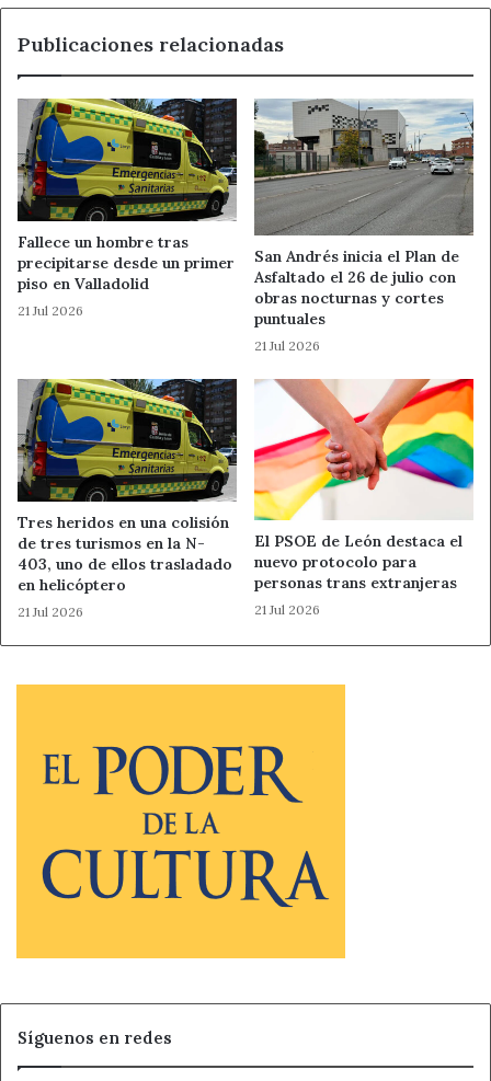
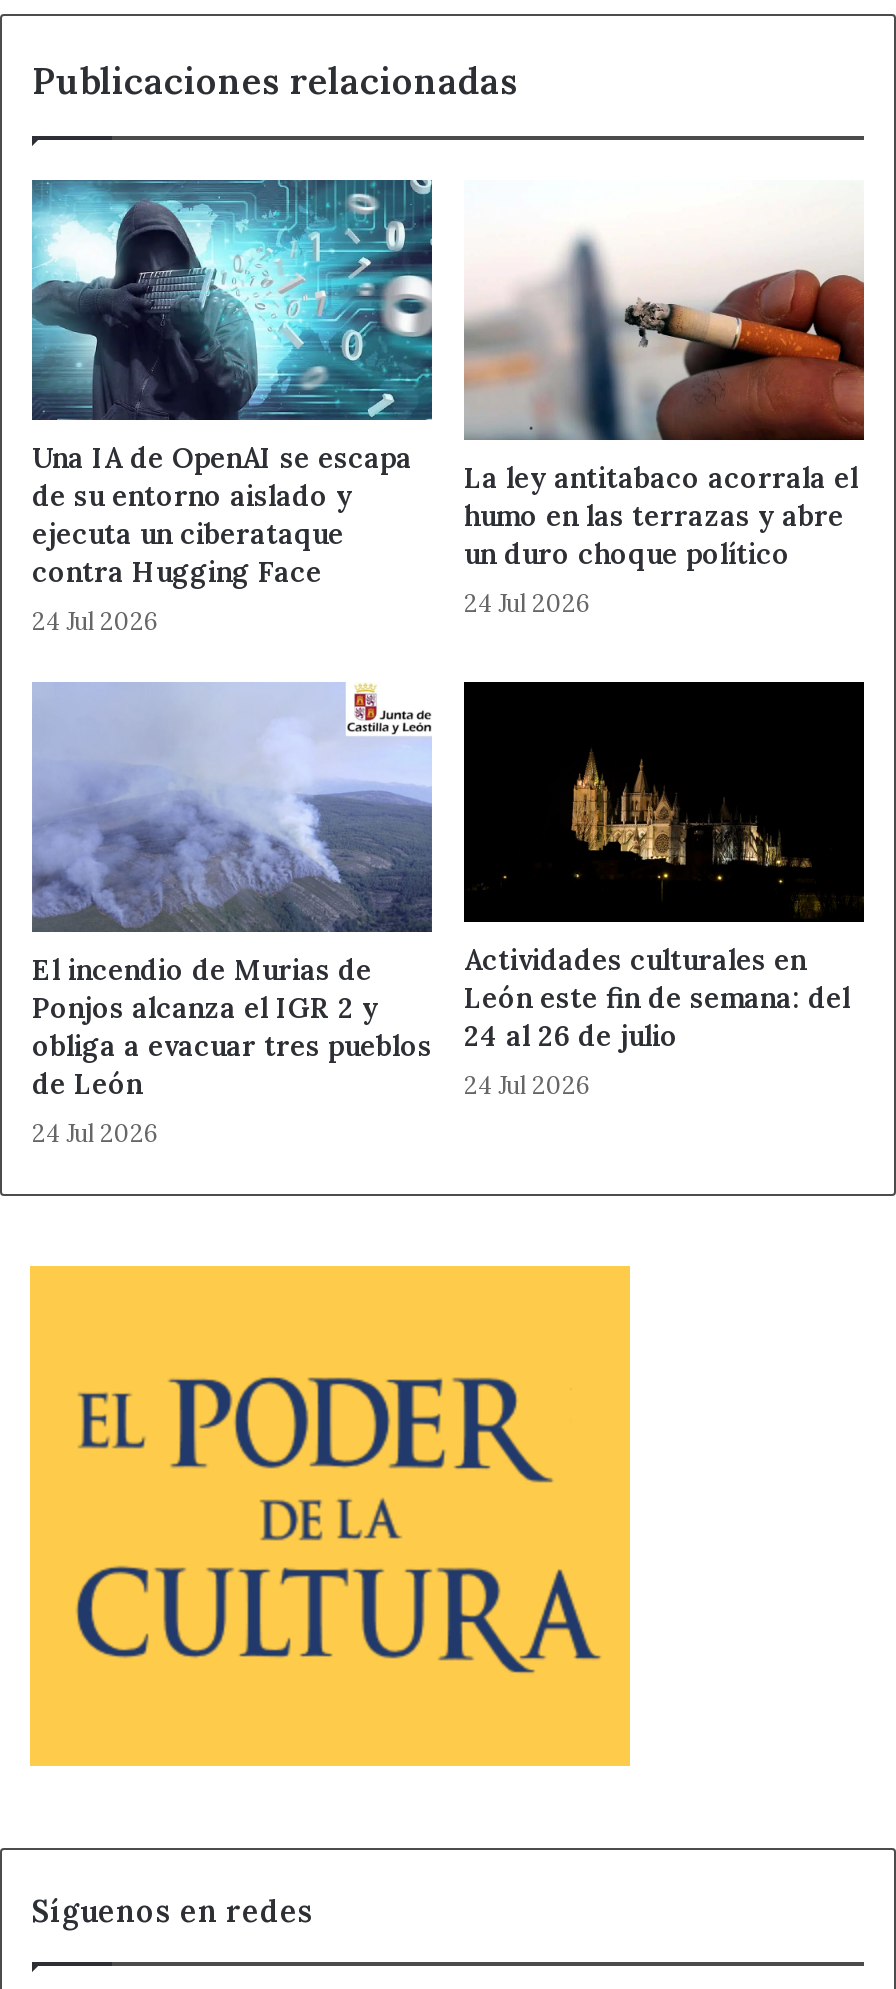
- [image]
- Fallece un hombre tras
- precipitarse desde un primer
- piso en Valladolid
- 21 Jul 2026
+ [image]
+ Una IA de OpenAI se escapa
+ de su entorno aislado y
+ ejecuta un ciberataque
+ contra Hugging Face
+ 24 Jul 2026

- [image]
- San Andrés inicia el Plan de
- Asfaltado el 26 de julio con
- obras nocturnas y cortes
- puntuales
- 21 Jul 2026
+ [image]
+ La ley antitabaco acorrala el
+ humo en las terrazas y abre
+ un duro choque político
+ 24 Jul 2026

- [image]
- Tres heridos en una colisión
- de tres turismos en la N-
- 403, uno de ellos trasladado
- en helicóptero
- 21 Jul 2026
+ [image]
+ El incendio de Murias de
+ Ponjos alcanza el IGR 2 y
+ obliga a evacuar tres pueblos
+ de León
+ 24 Jul 2026

- [image]
- El PSOE de León destaca el
- nuevo protocolo para
- personas trans extranjeras
- 21 Jul 2026
+ [image]
+ Actividades culturales en
+ León este fin de semana: del
+ 24 al 26 de julio
+ 24 Jul 2026
